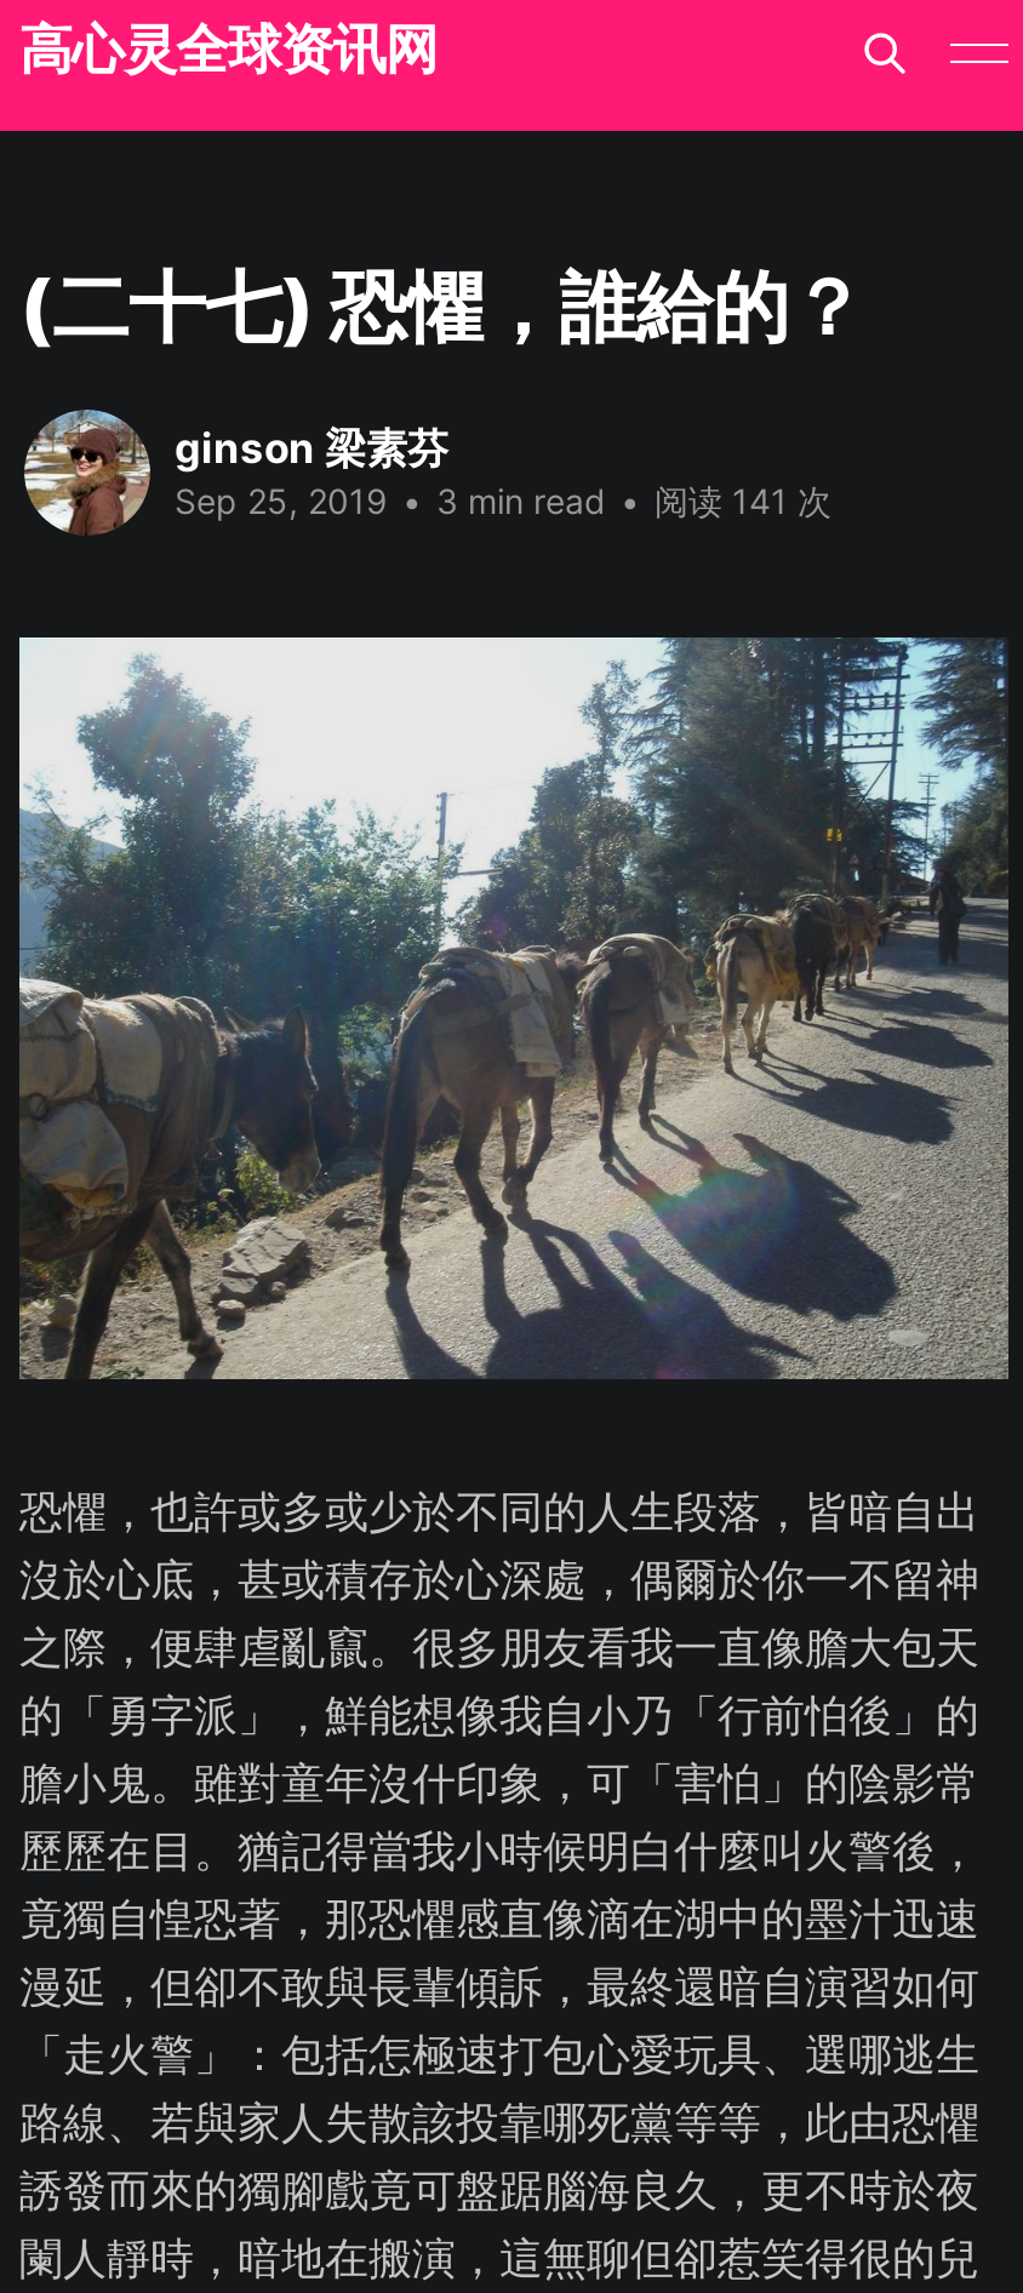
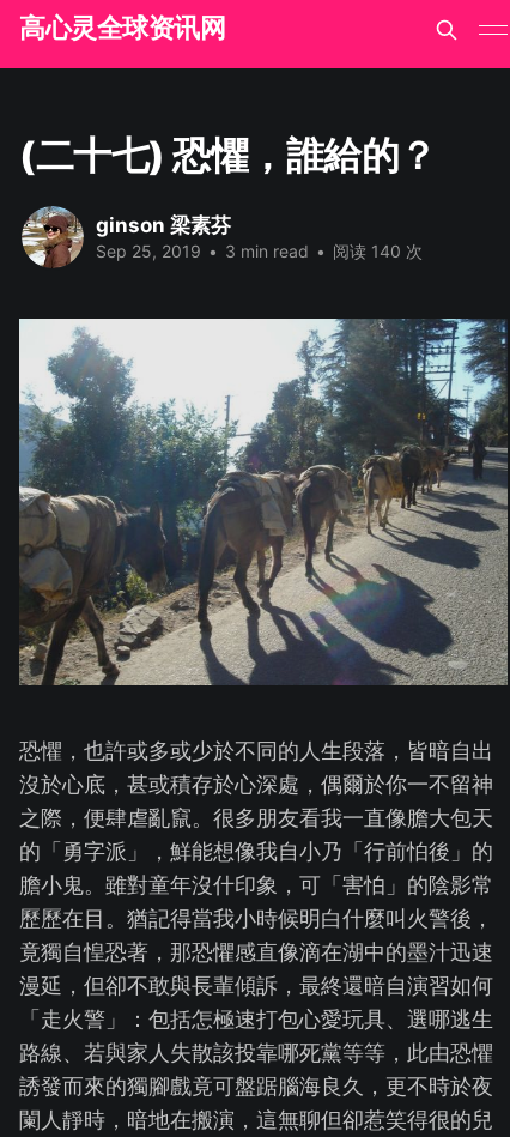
- Sep 25, 2019 • 3 min read • 阅读 141 次
+ Sep 25, 2019 • 3 min read • 阅读 140 次
